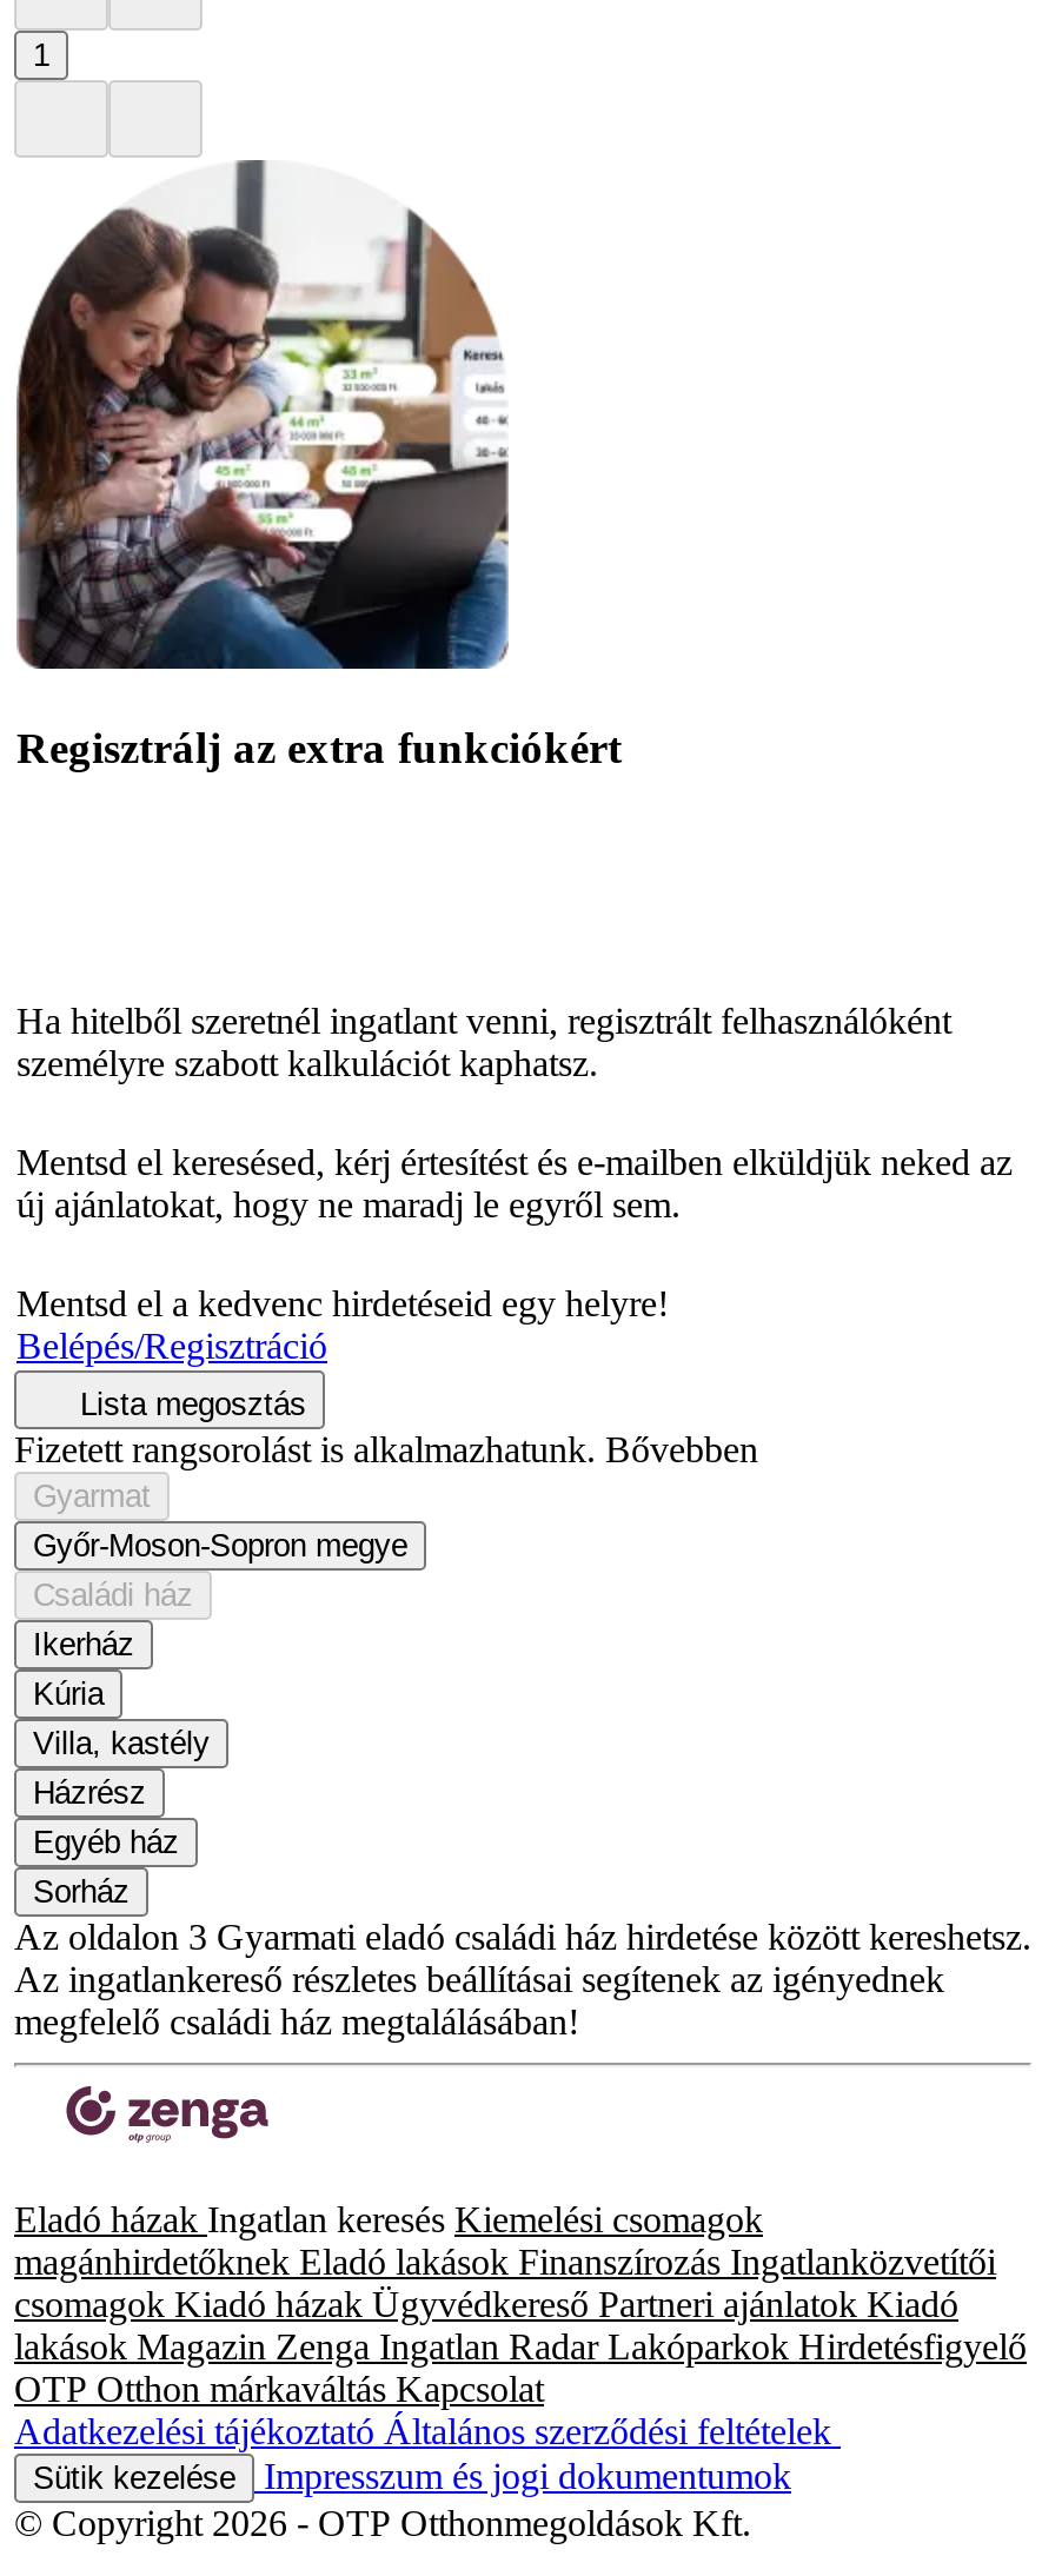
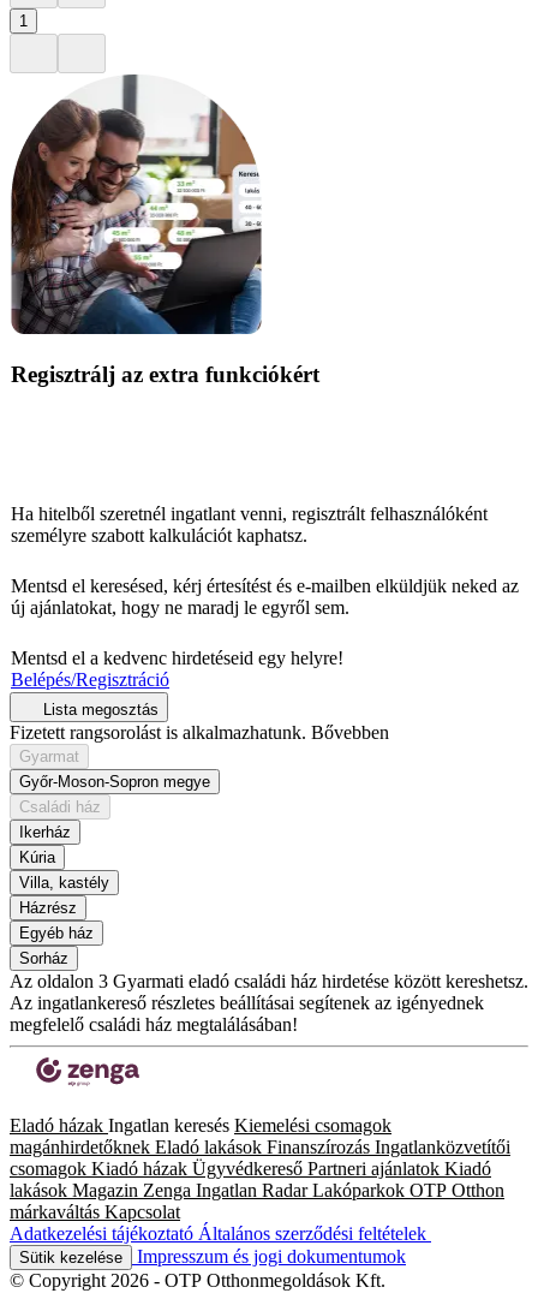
- lakások Magazin Zenga Ingatlan Radar Lakóparkok Hirdetésfigyelő
- OTP Otthon márkaváltás Kapcsolat
+ lakások Magazin Zenga Ingatlan Radar Lakóparkok OTP Otthon
+ márkaváltás Kapcsolat
